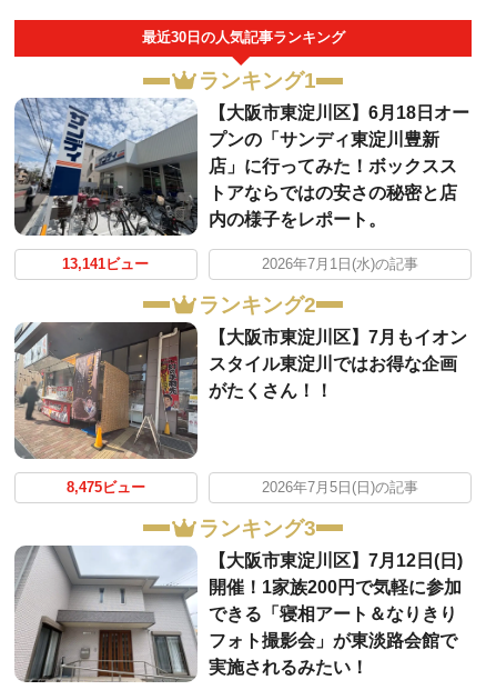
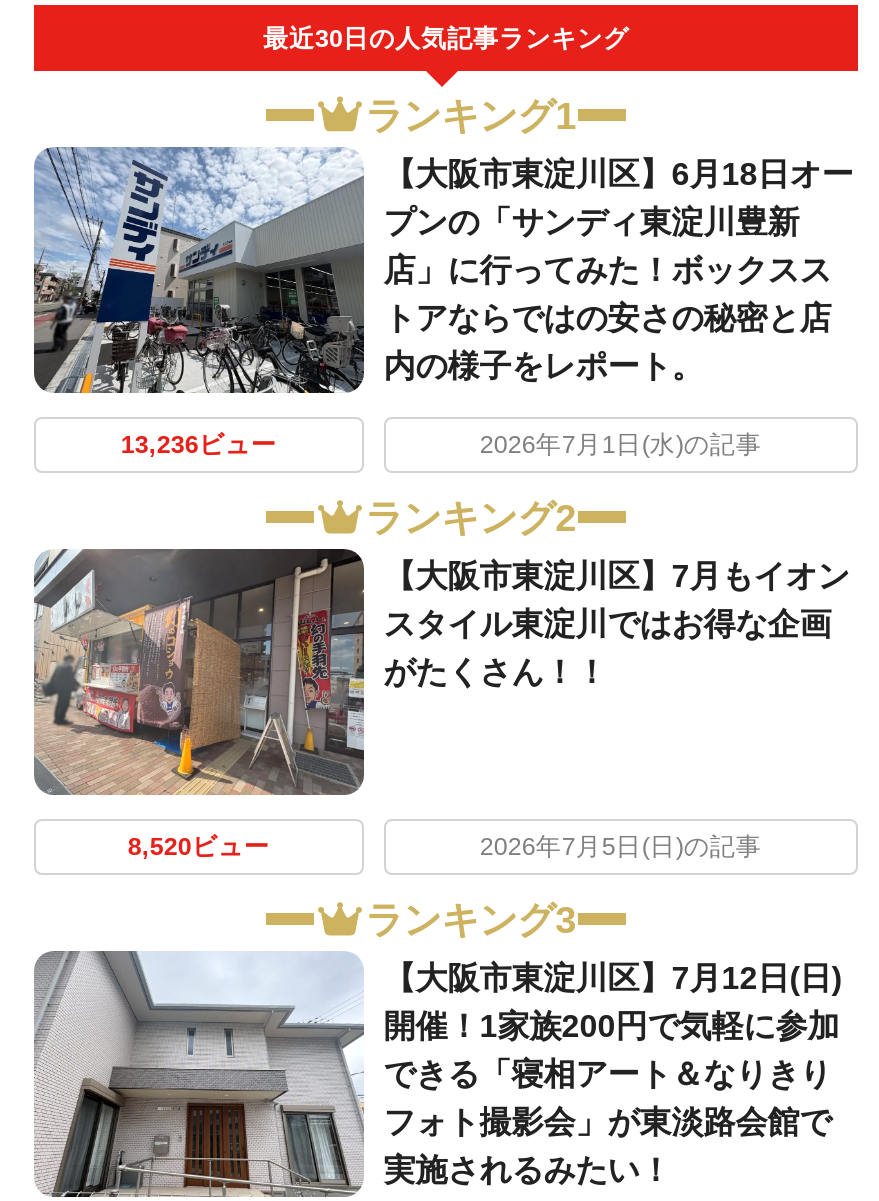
- 13,141ビュー
+ 13,236ビュー

- 8,475ビュー
+ 8,520ビュー
